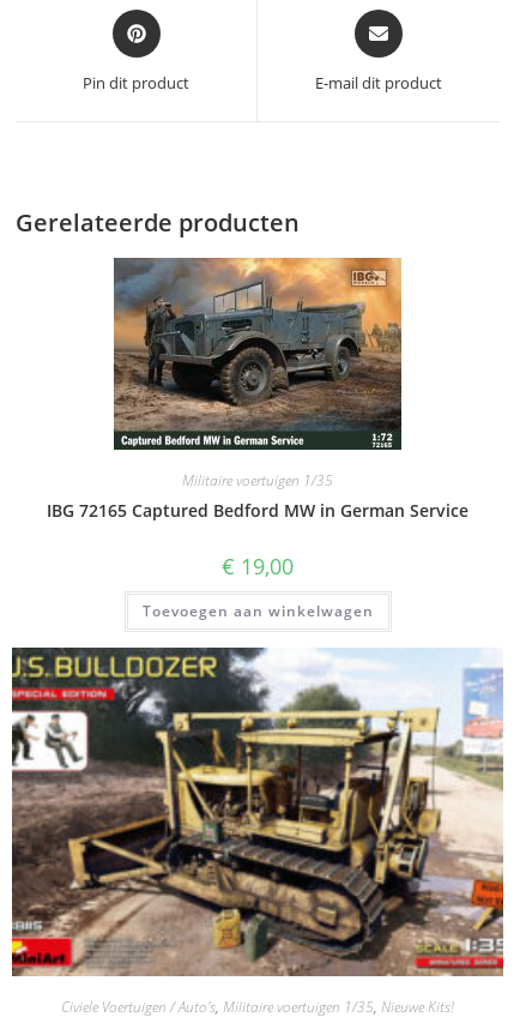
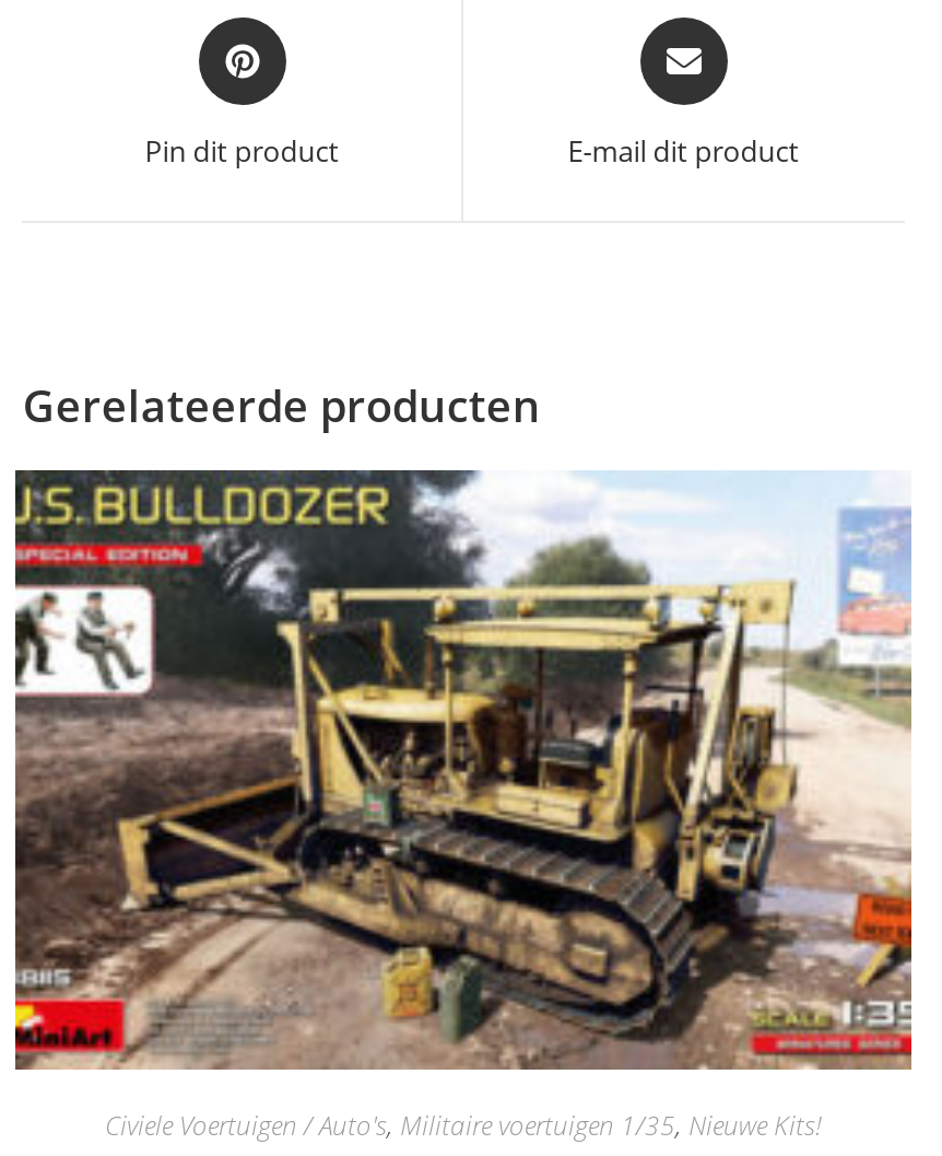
- [image]
- Militaire voertuigen 1/35
- IBG 72165 Captured Bedford MW in German Service
- €19,00
- Toevoegen aan winkelwagen
